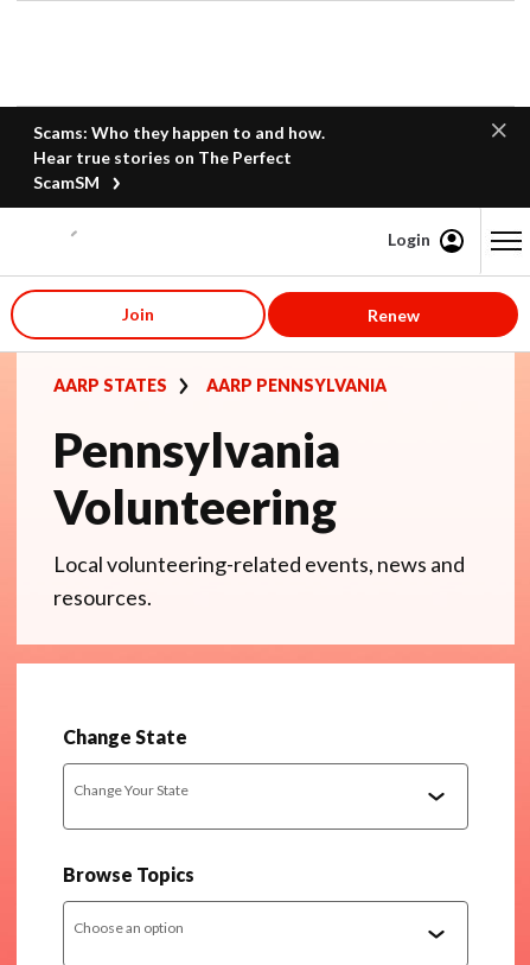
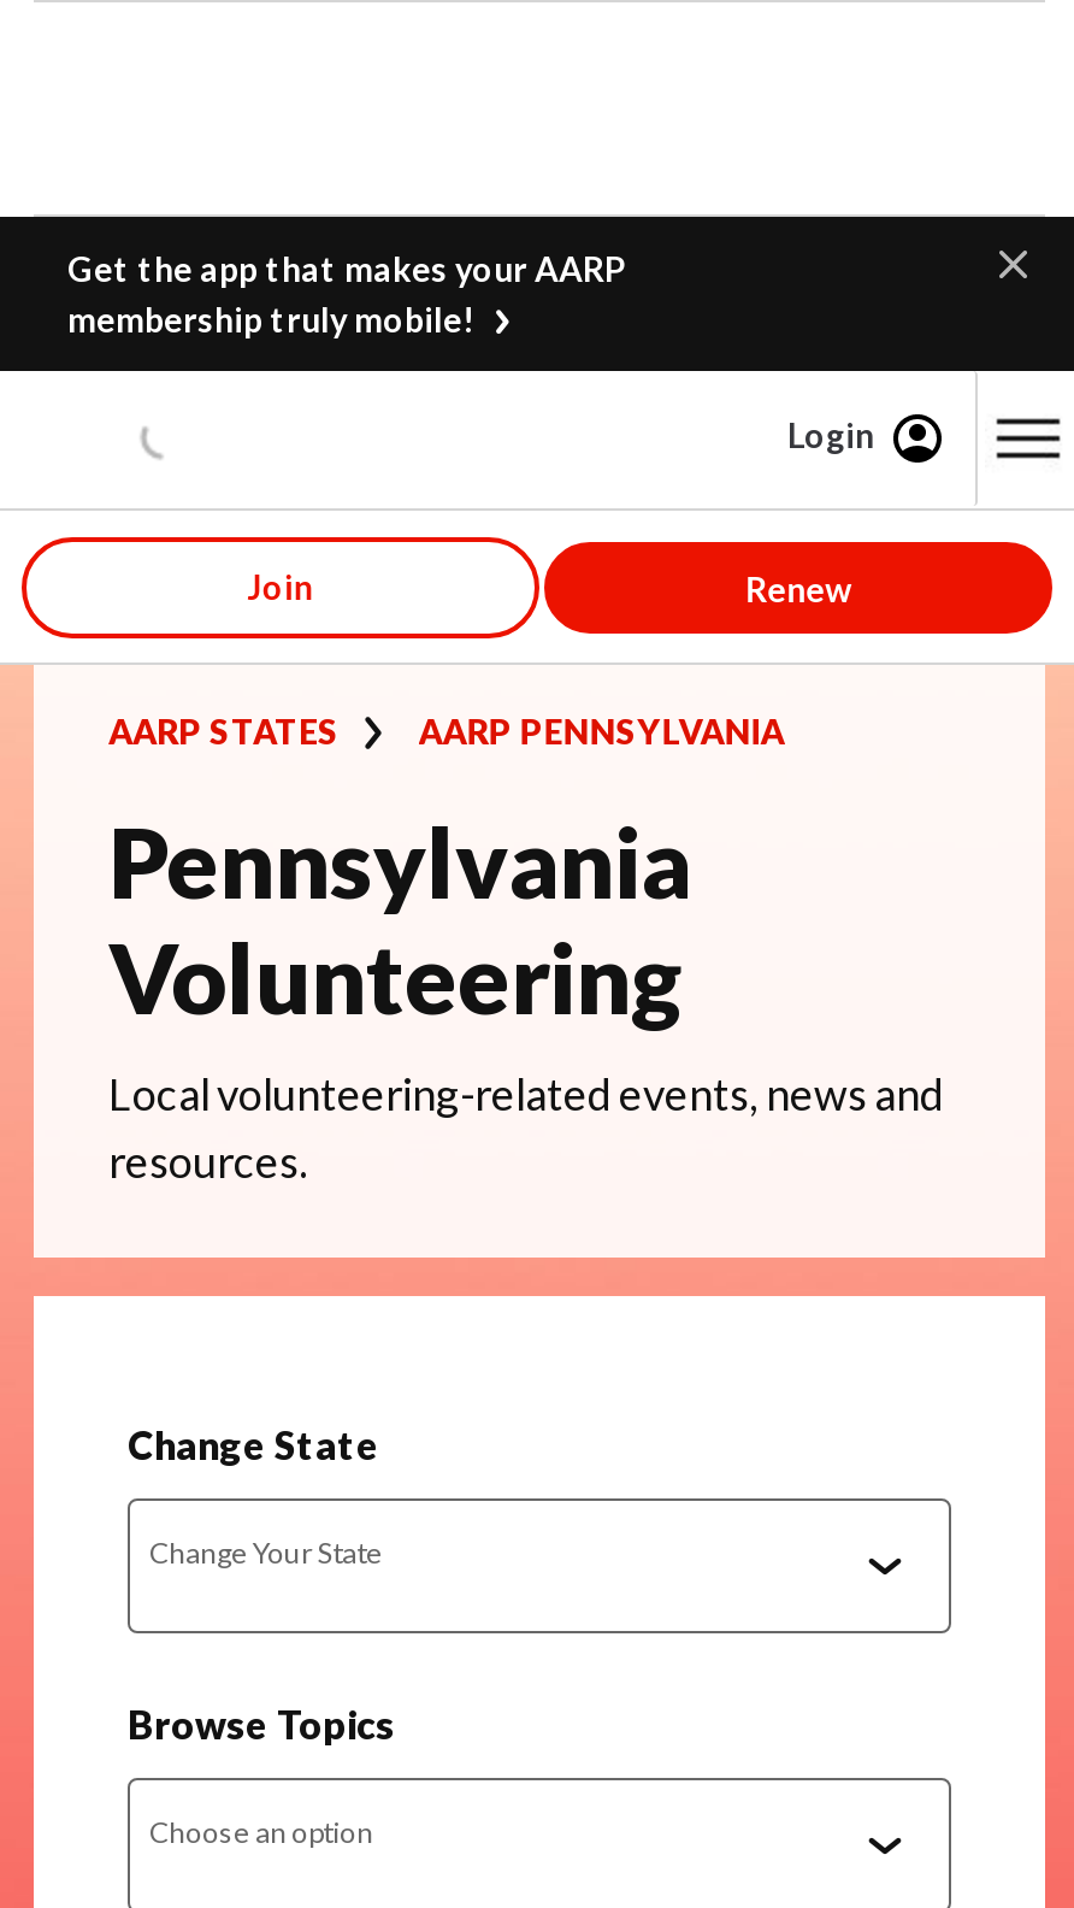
- Scams: Who they happen to and how.
- Hear true stories on The Perfect
- ScamSM
+ Get the app that makes your AARP
+ membership truly mobile!
